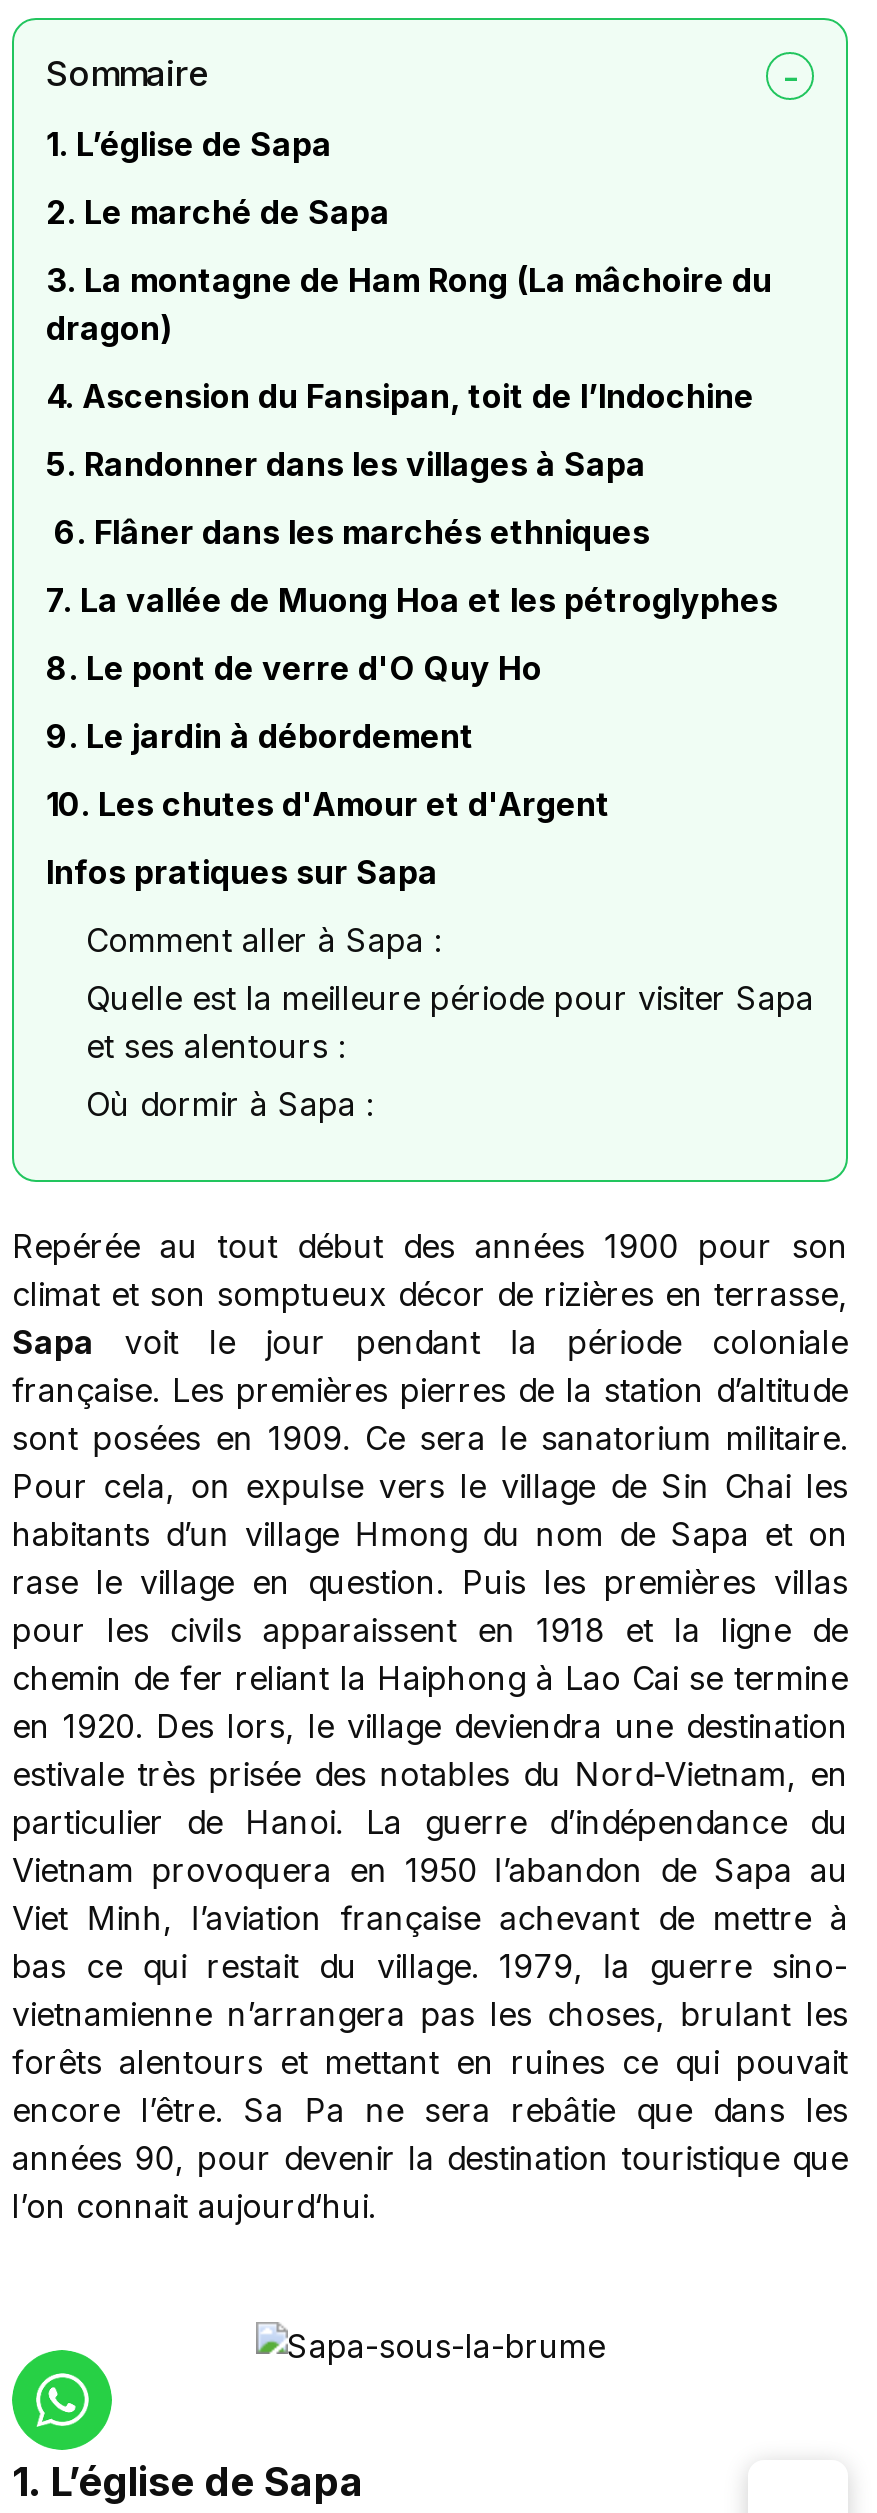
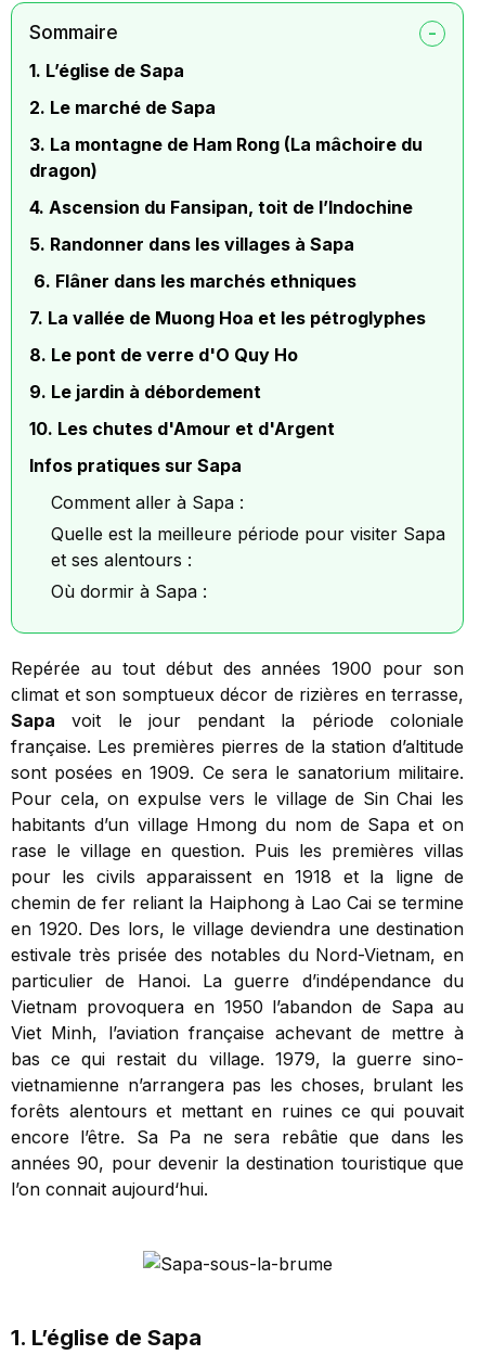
- [image]
